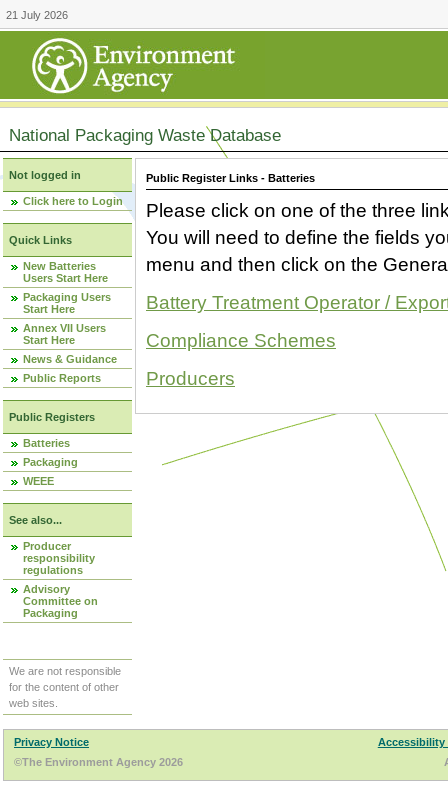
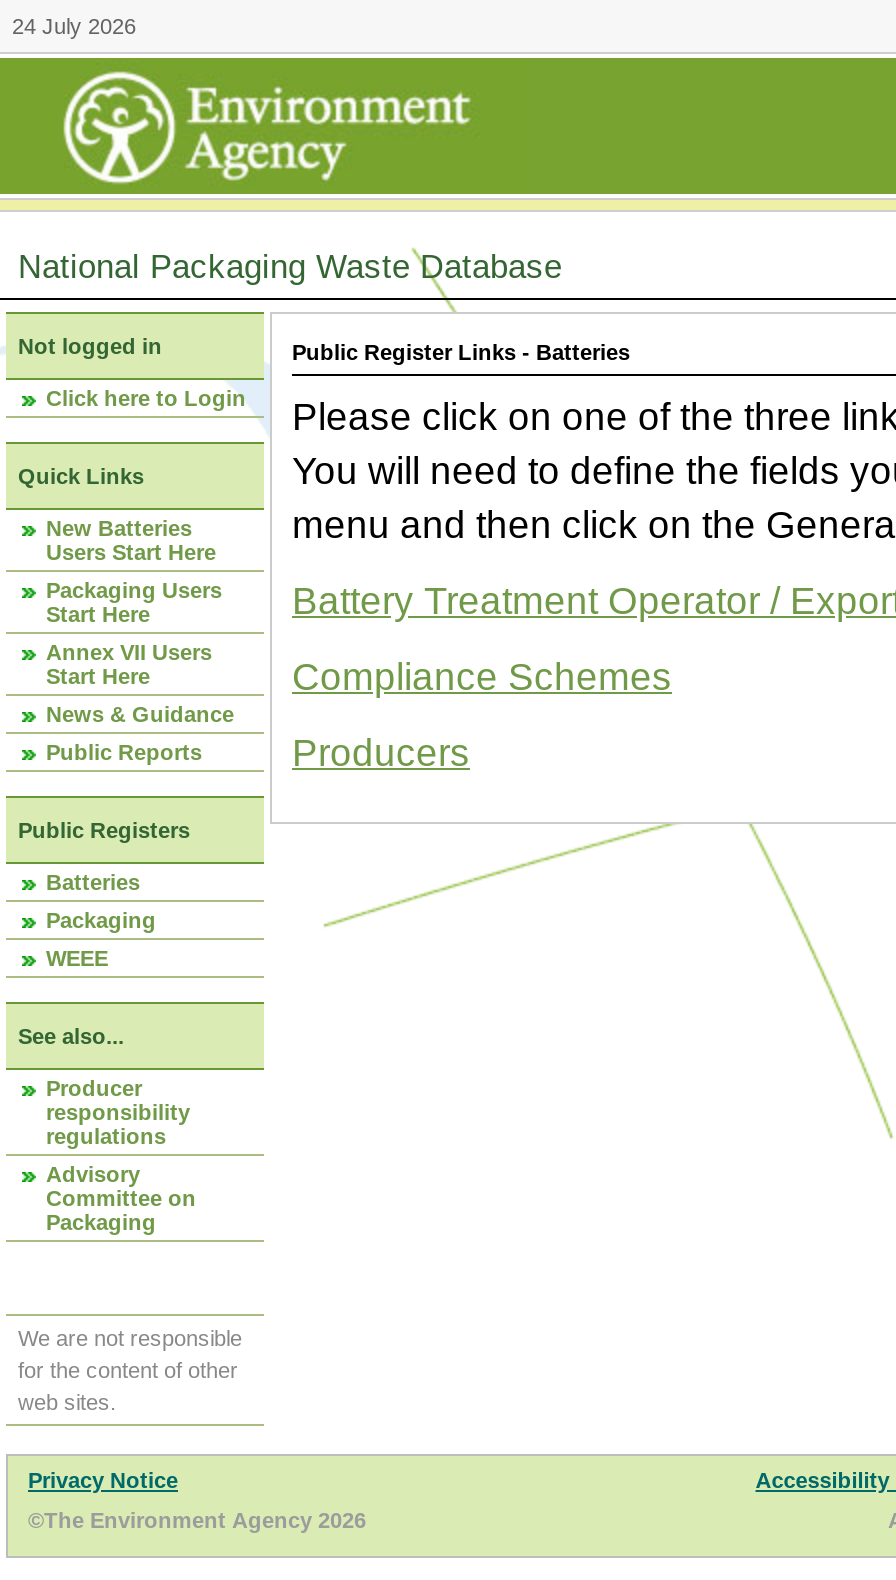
- 21 July 2026
+ 24 July 2026
